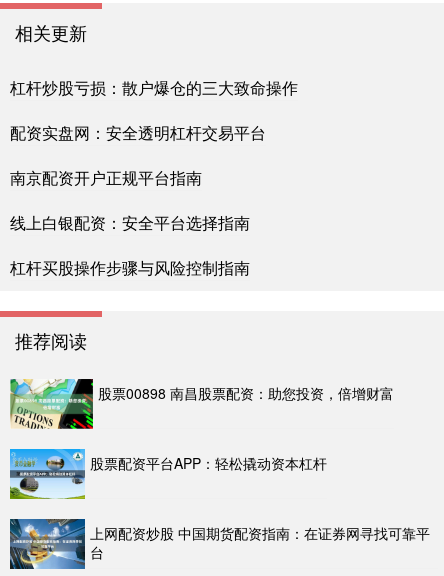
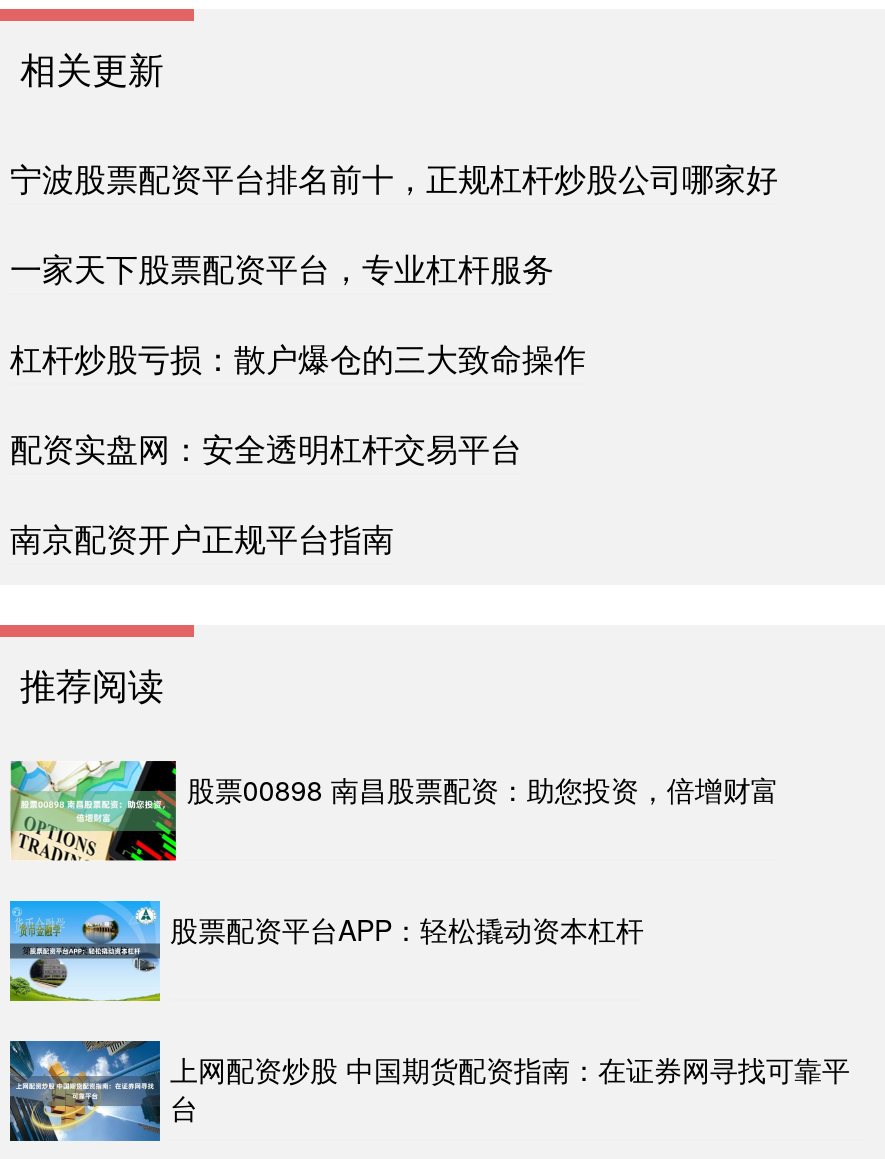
+ 宁波股票配资平台排名前十，正规杠杆炒股公司哪家好
+ 一家天下股票配资平台，专业杠杆服务

moved down: 杠杆炒股亏损：散户爆仓的三大致命操作 | 配资实盘网：安全透明杠杆交易平台 | 南京配资开户正规平台指南

- 线上白银配资：安全平台选择指南
- 杠杆买股操作步骤与风险控制指南
